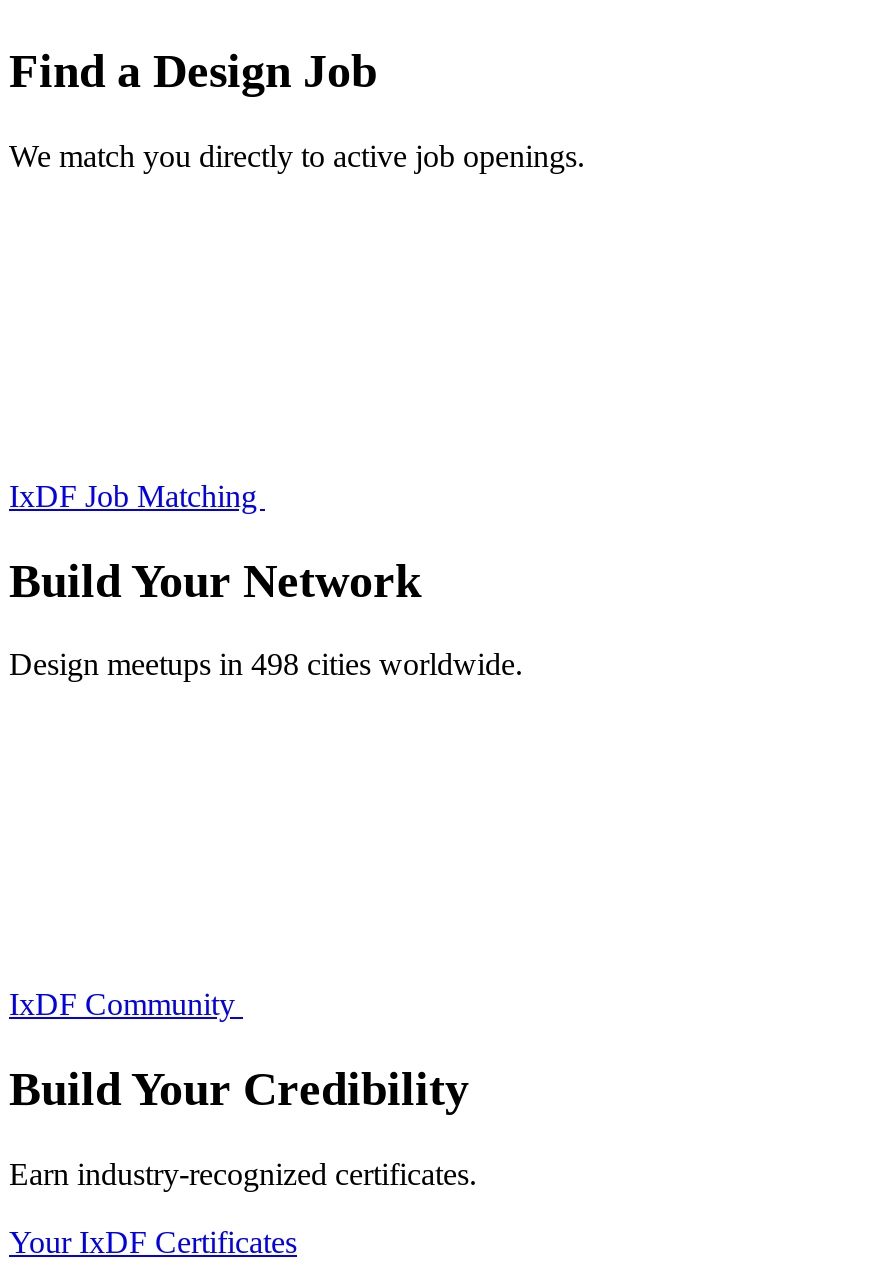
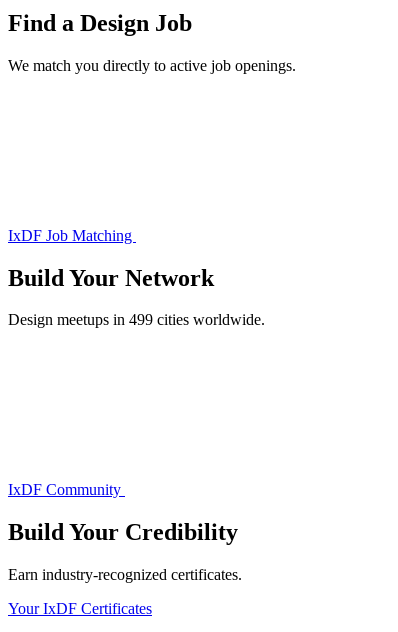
- Design meetups in 498 cities worldwide.
+ Design meetups in 499 cities worldwide.
